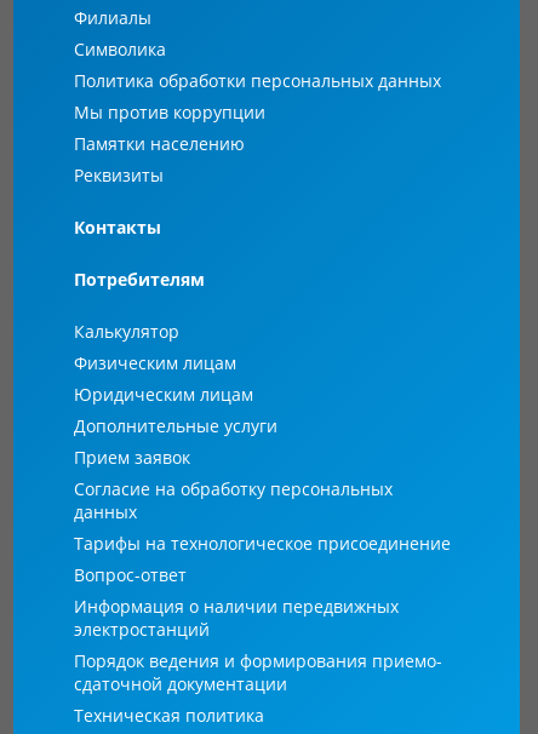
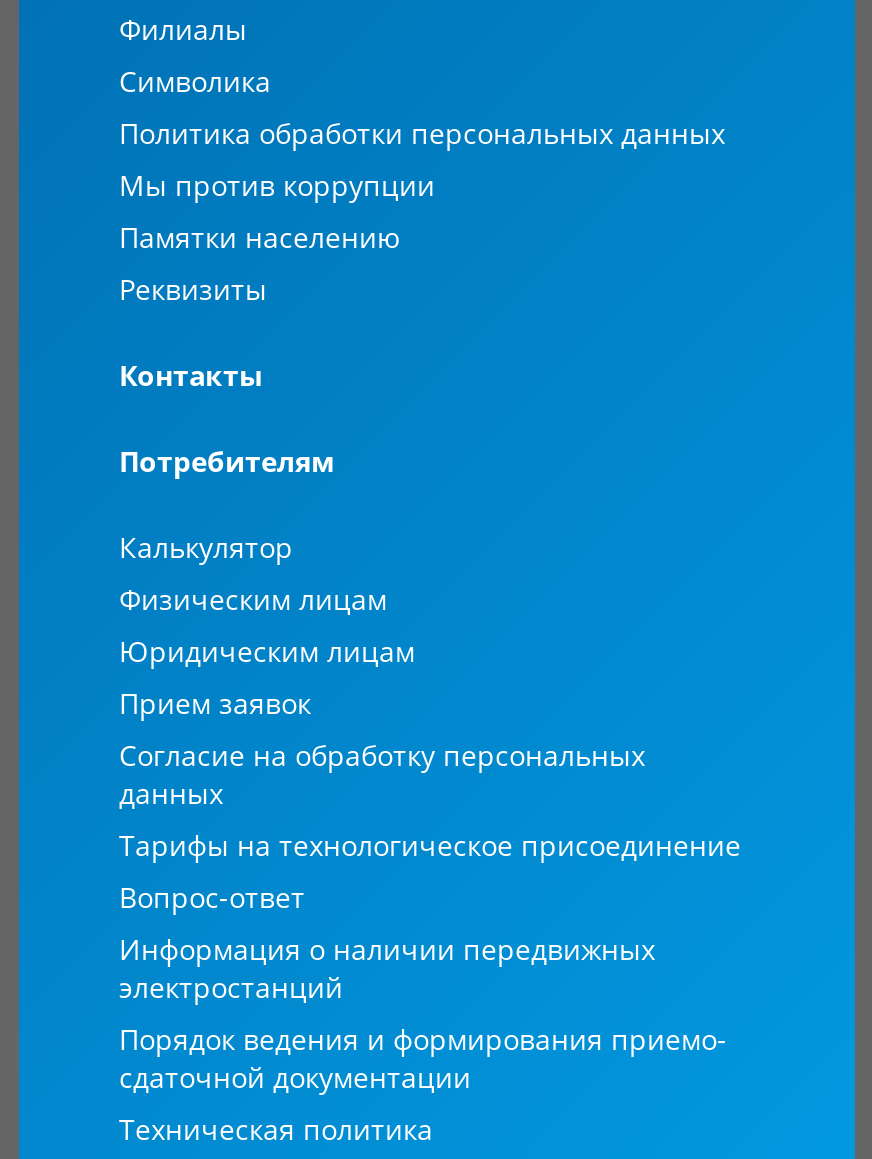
- Дополнительные услуги
